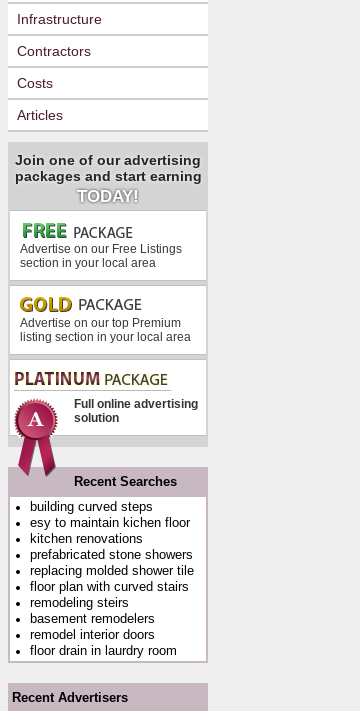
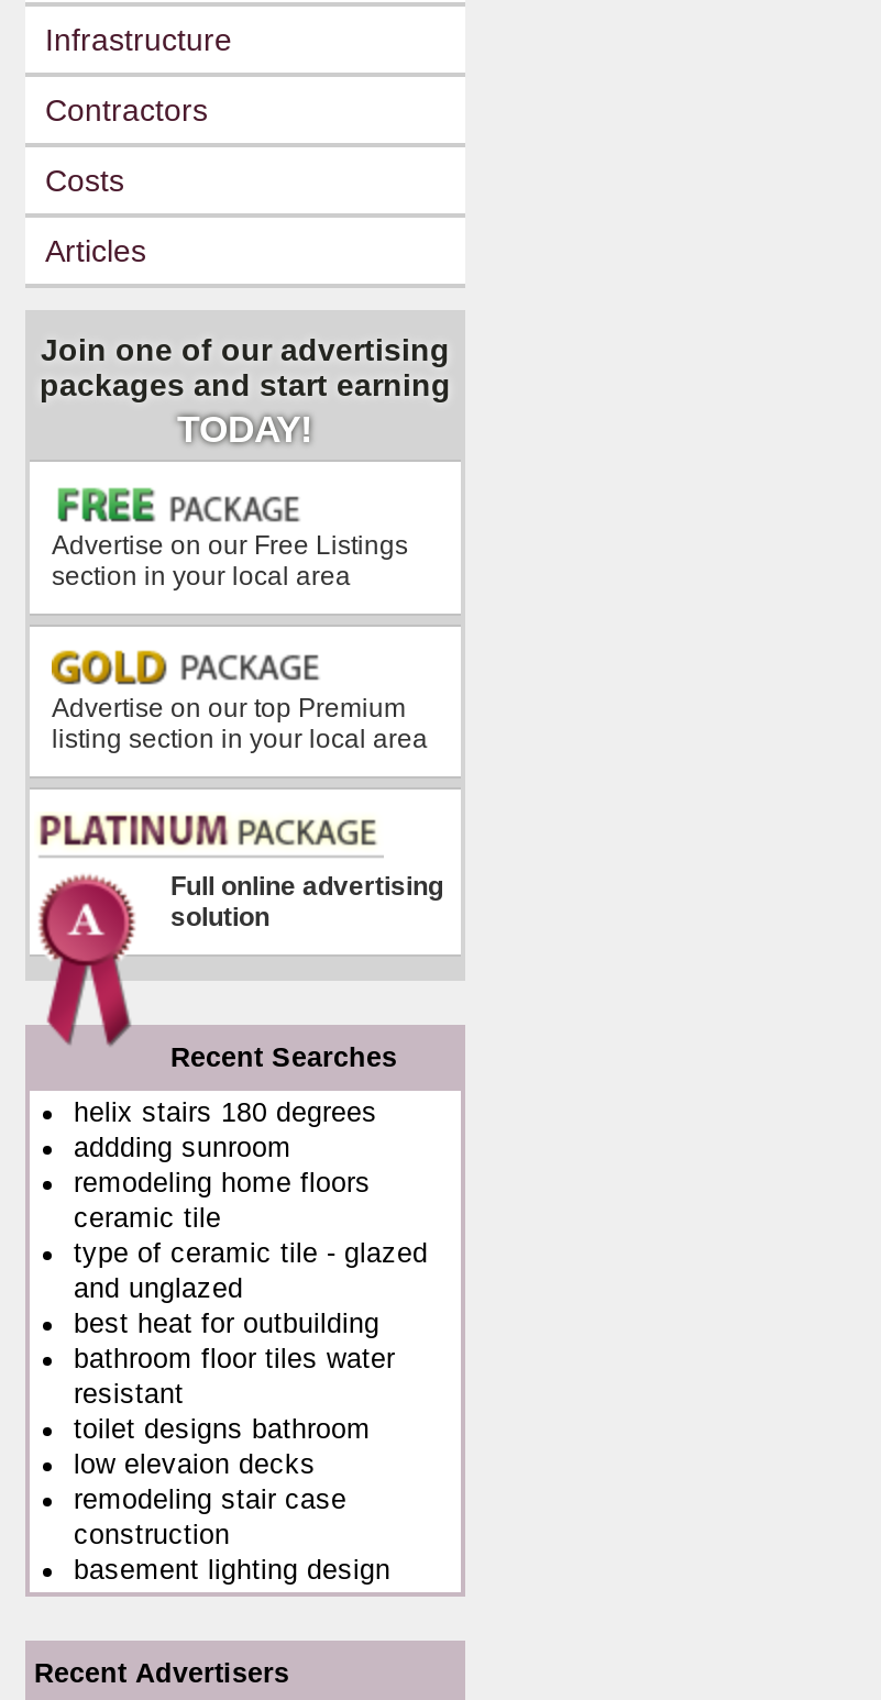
- building curved steps
- esy to maintain kichen floor
- kitchen renovations
- prefabricated stone showers
- replacing molded shower tile
- floor plan with curved stairs
- remodeling steirs
- basement remodelers
- remodel interior doors
- floor drain in laurdry room
+ helix stairs 180 degrees
+ addding sunroom
+ remodeling home floors
+ ceramic tile
+ type of ceramic tile - glazed
+ and unglazed
+ best heat for outbuilding
+ bathroom floor tiles water
+ resistant
+ toilet designs bathroom
+ low elevaion decks
+ remodeling stair case
+ construction
+ basement lighting design
